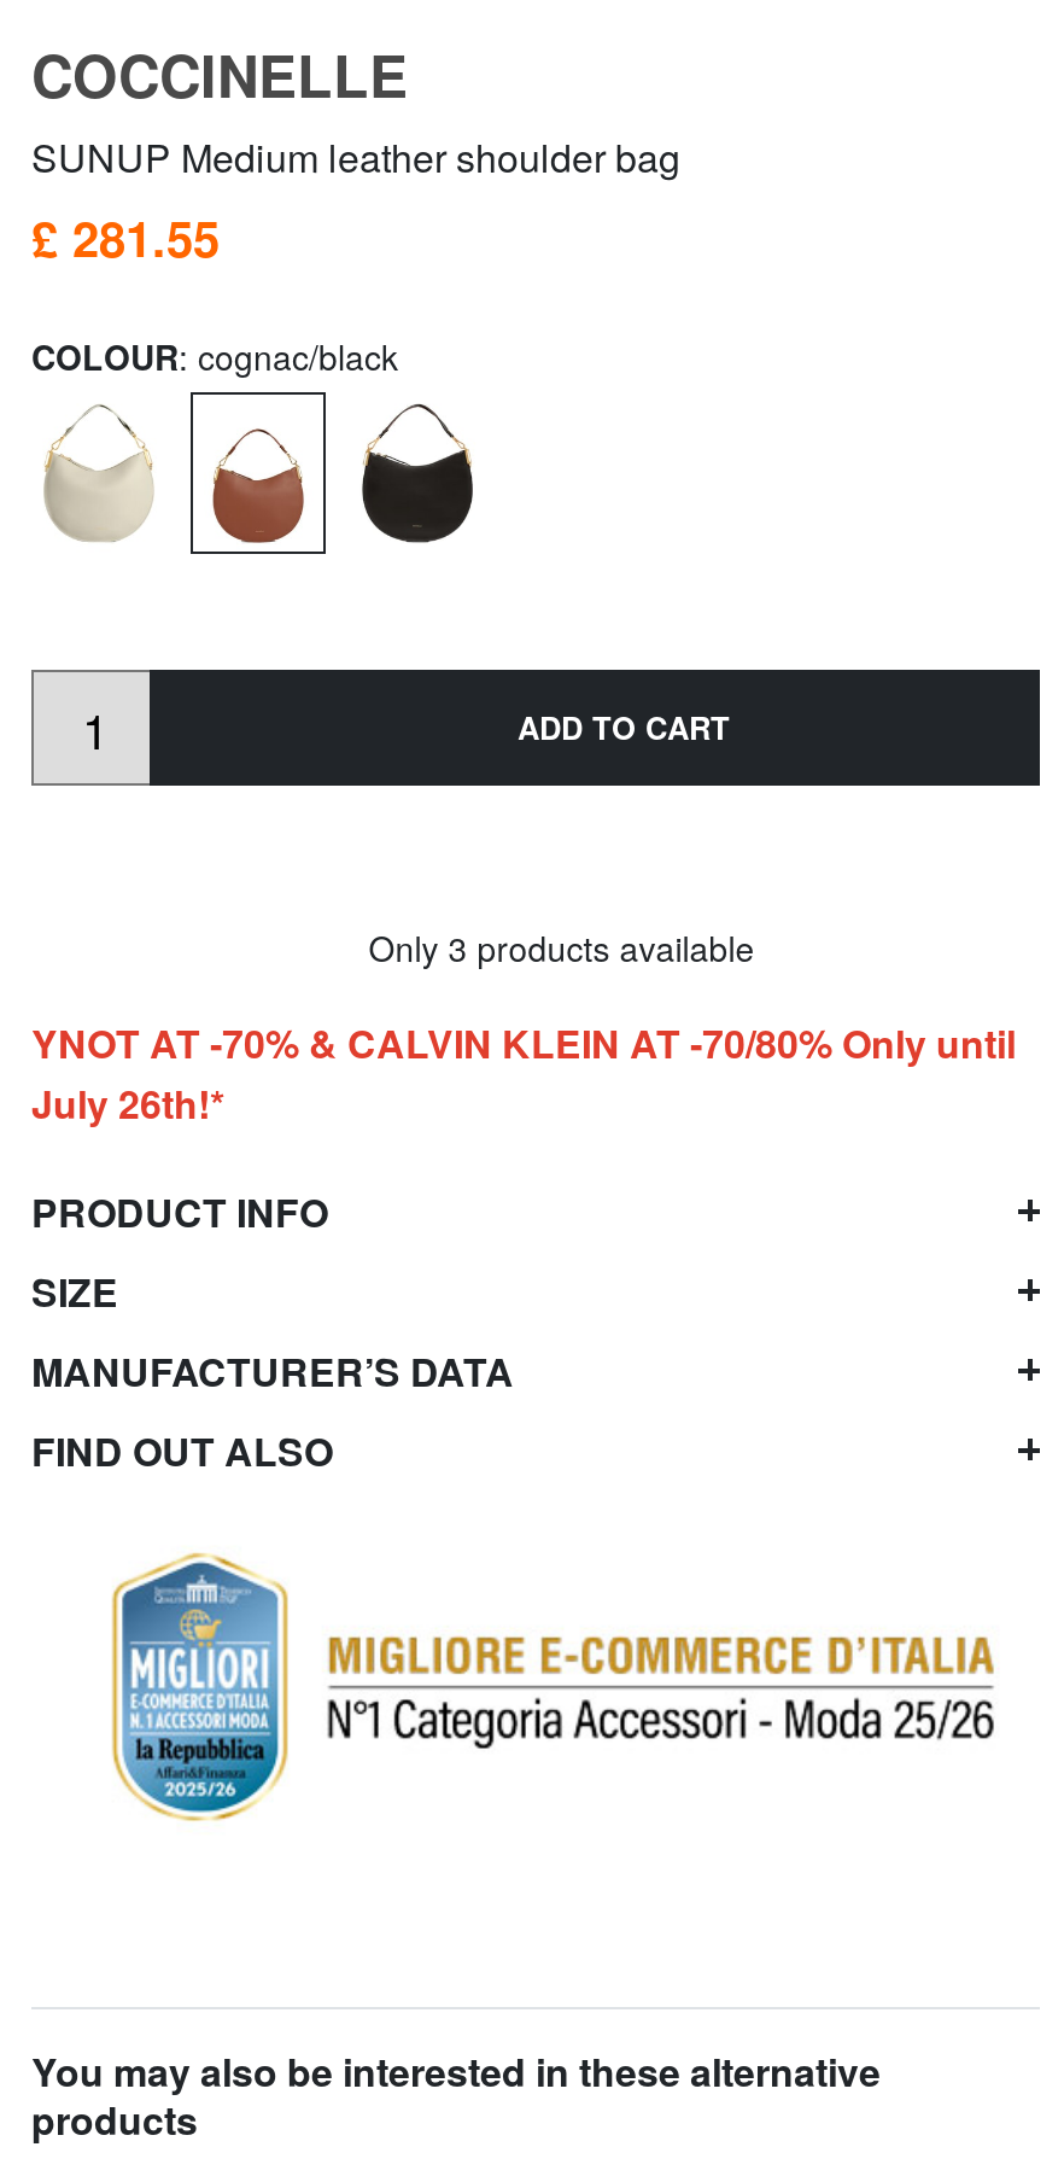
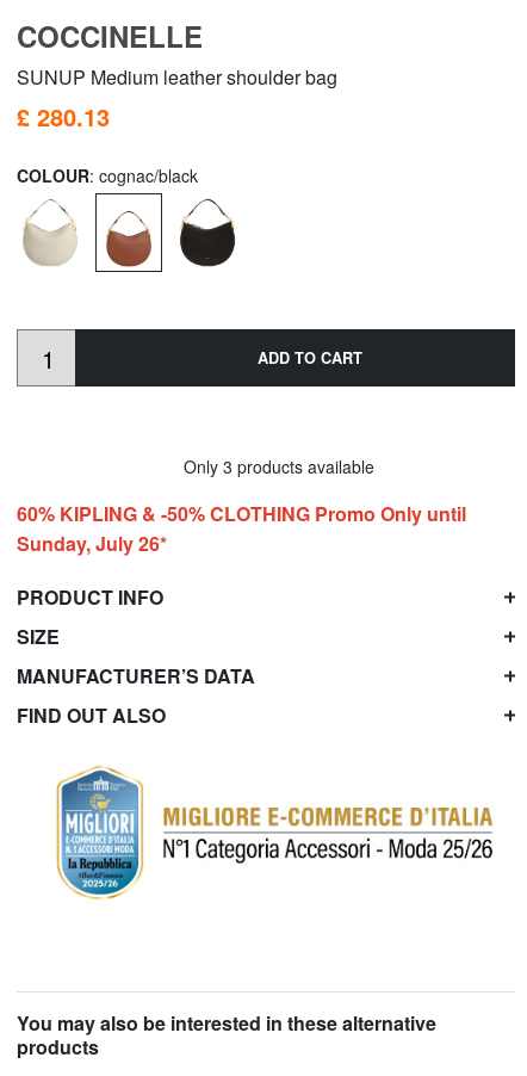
- £ 281.55
+ £ 280.13

- YNOT AT -70% & CALVIN KLEIN AT -70/80% Only until
- July 26th!*
+ 60% KIPLING & -50% CLOTHING Promo Only until
+ Sunday, July 26*
